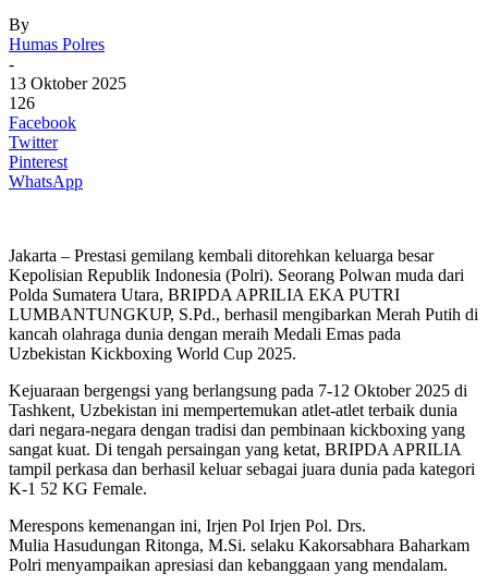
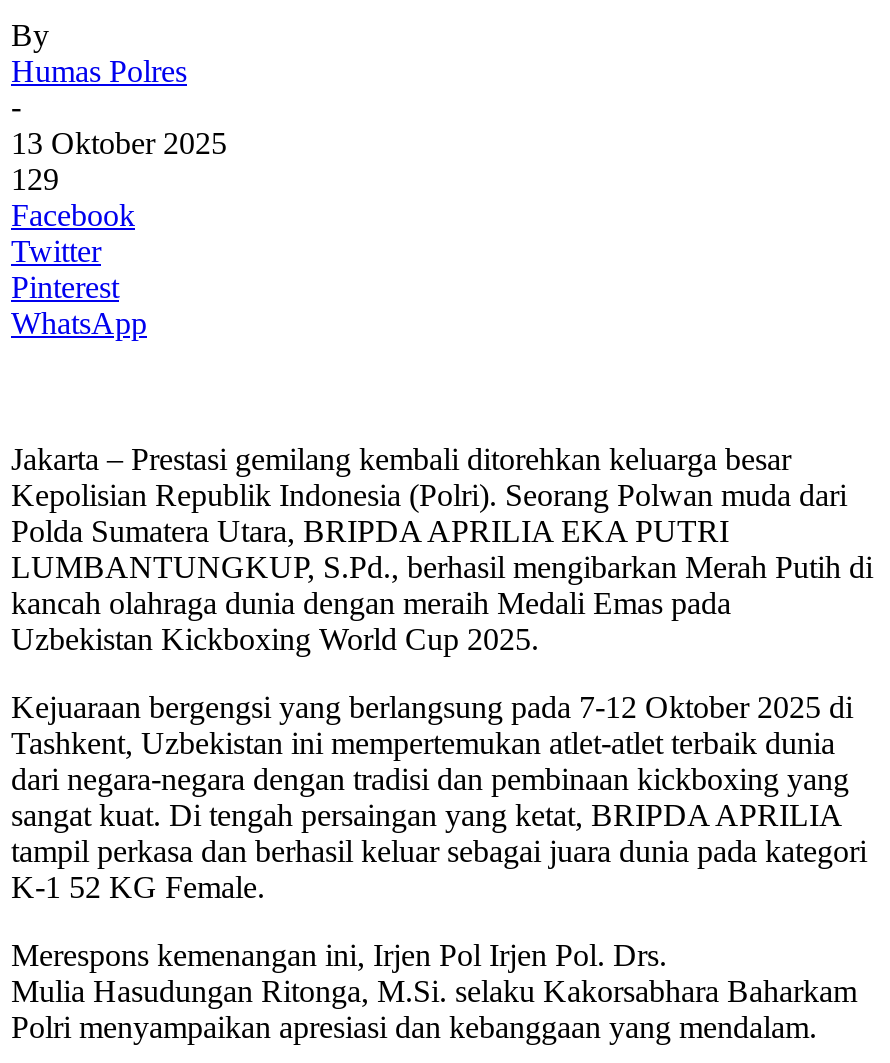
- 126
+ 129
